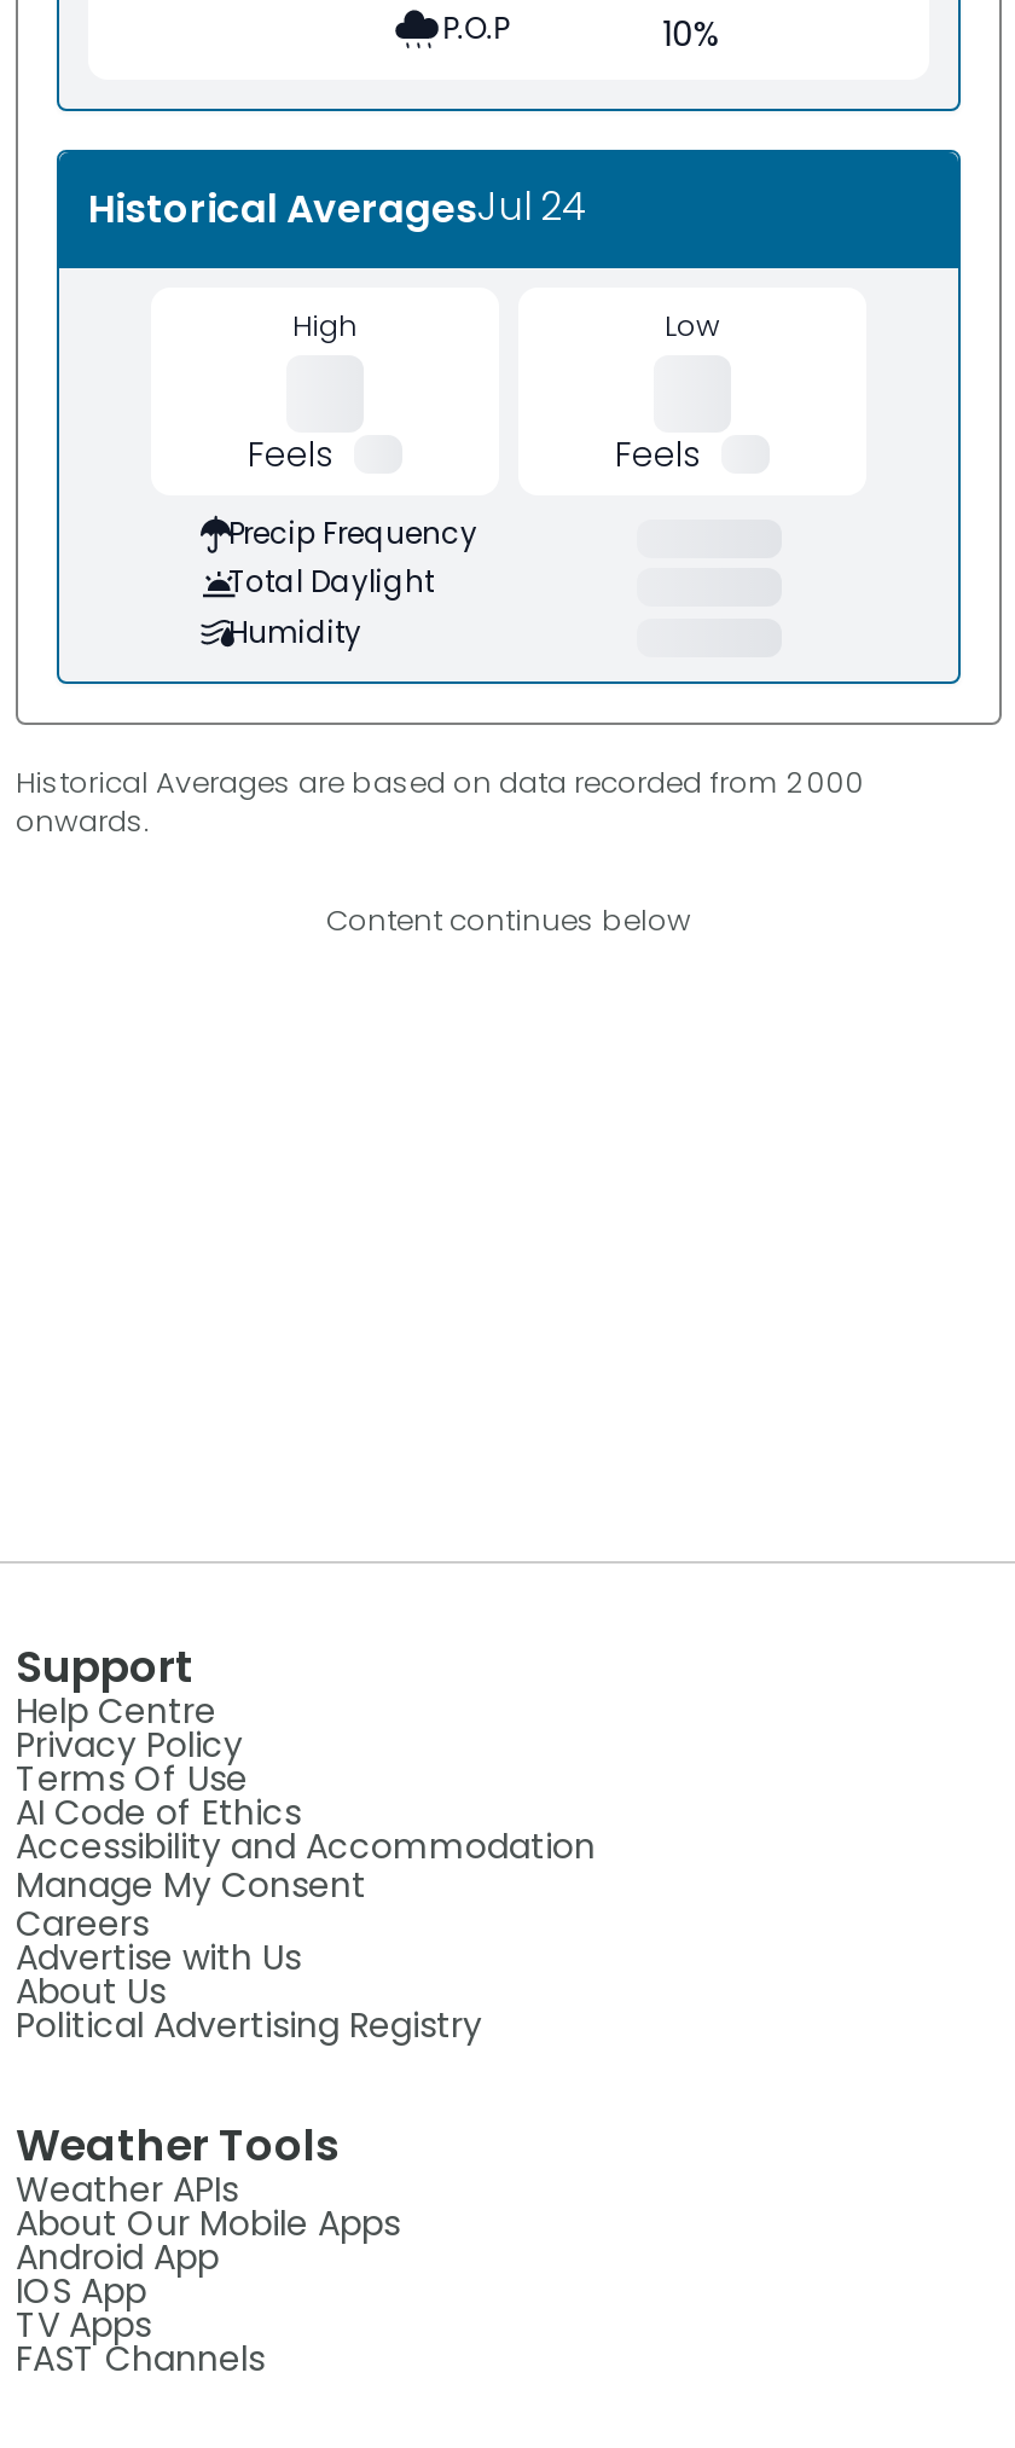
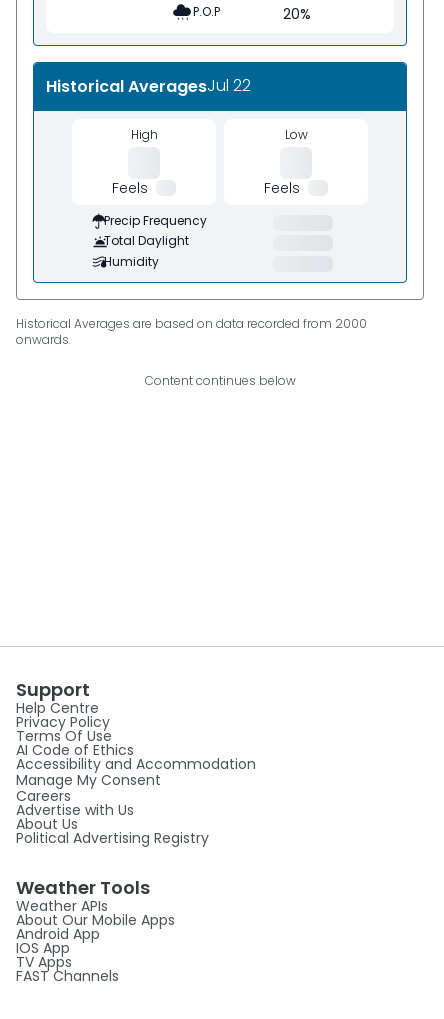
- 10%
+ 20%

- Historical AveragesJul 24
+ Historical AveragesJul 22
